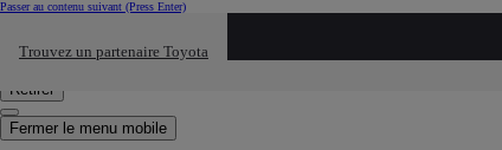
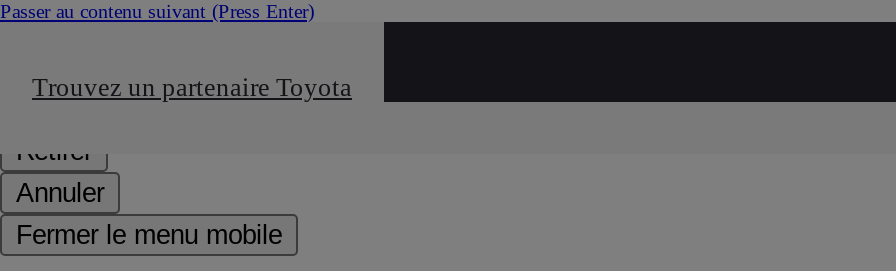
+ Annuler
